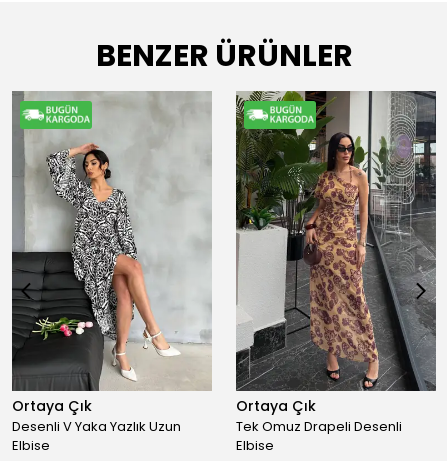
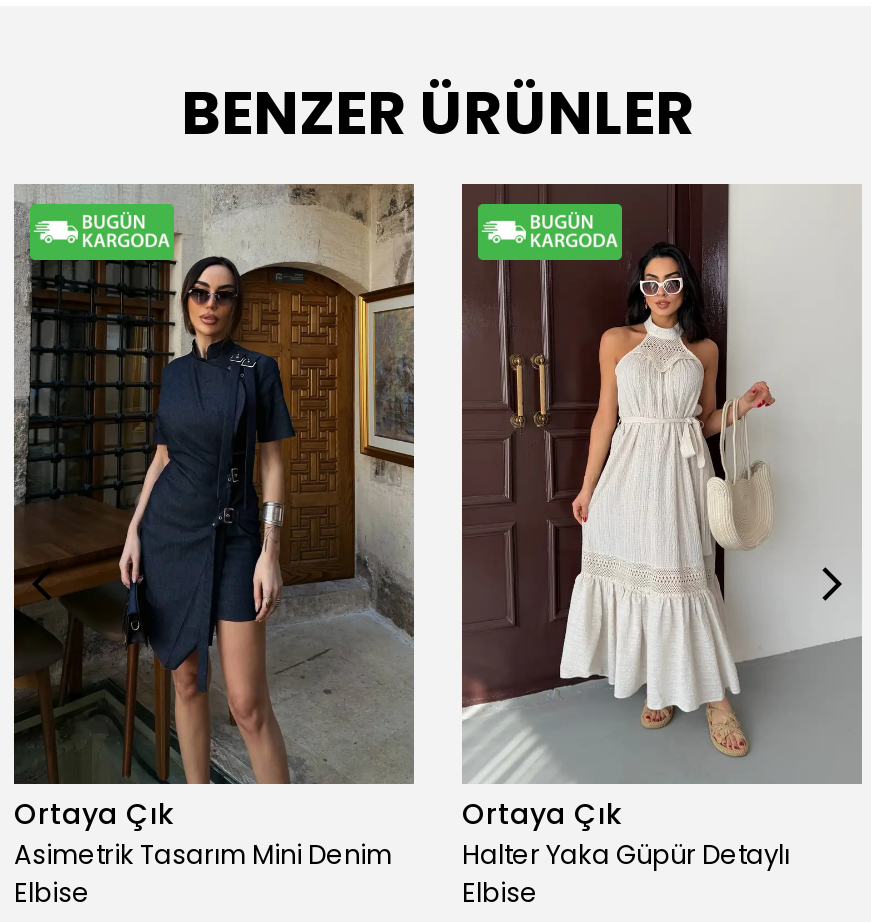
- [image]
- Desenli V Yaka Yazlık Uzun
+ [image]
+ Asimetrik Tasarım Mini Denim

- [image]
- Tek Omuz Drapeli Desenli
+ [image]
+ Halter Yaka Güpür Detaylı
